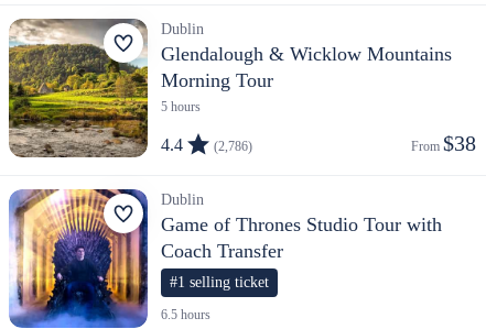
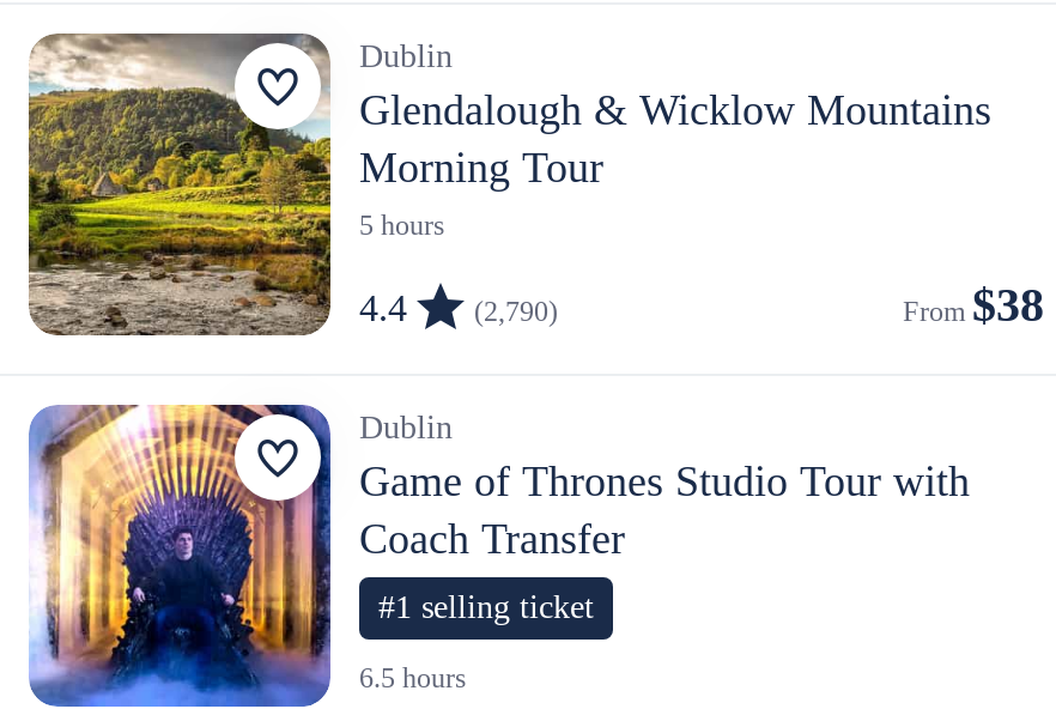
- 4.4 (2,786)
+ 4.4 (2,790)
